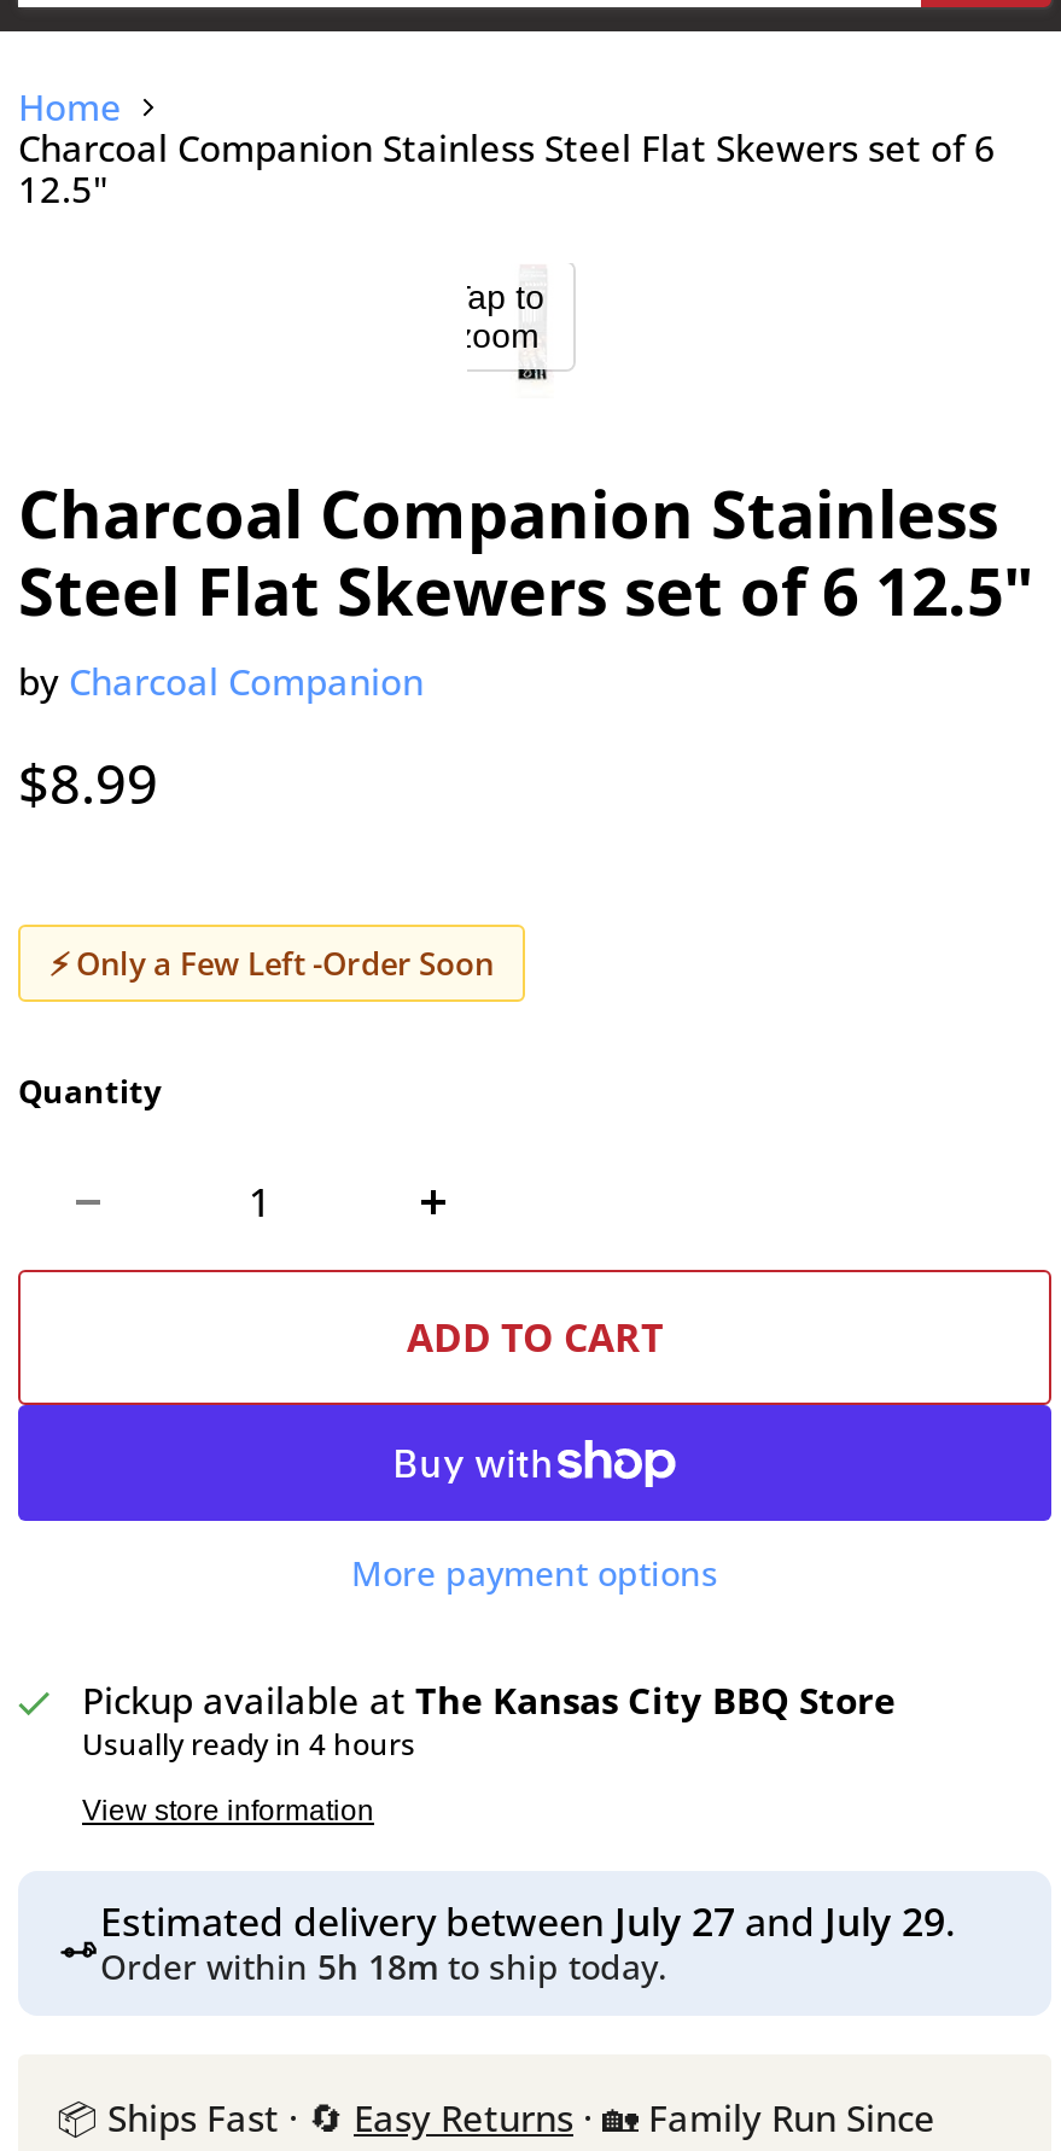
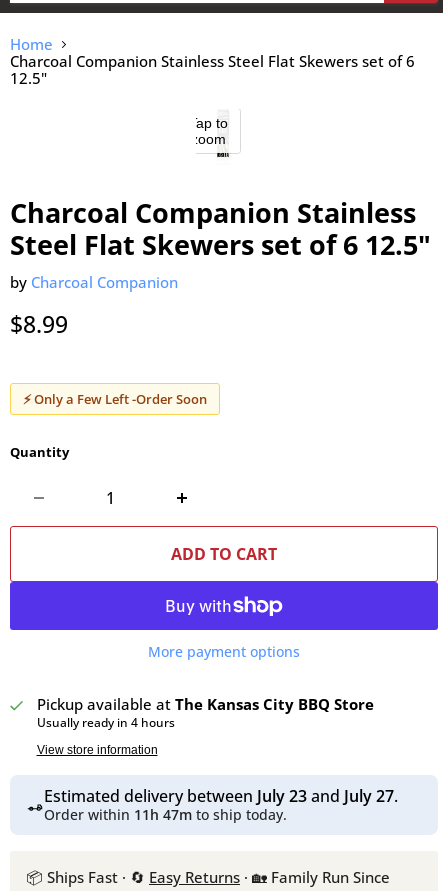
- Estimated delivery between July 27 and July 29.
+ Estimated delivery between July 23 and July 27.

- Order within 5h 18m to ship today.
+ Order within 11h 47m to ship today.
